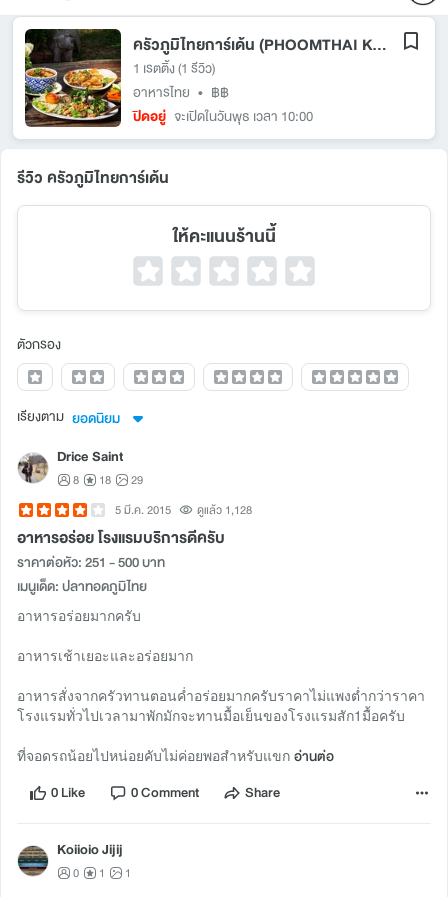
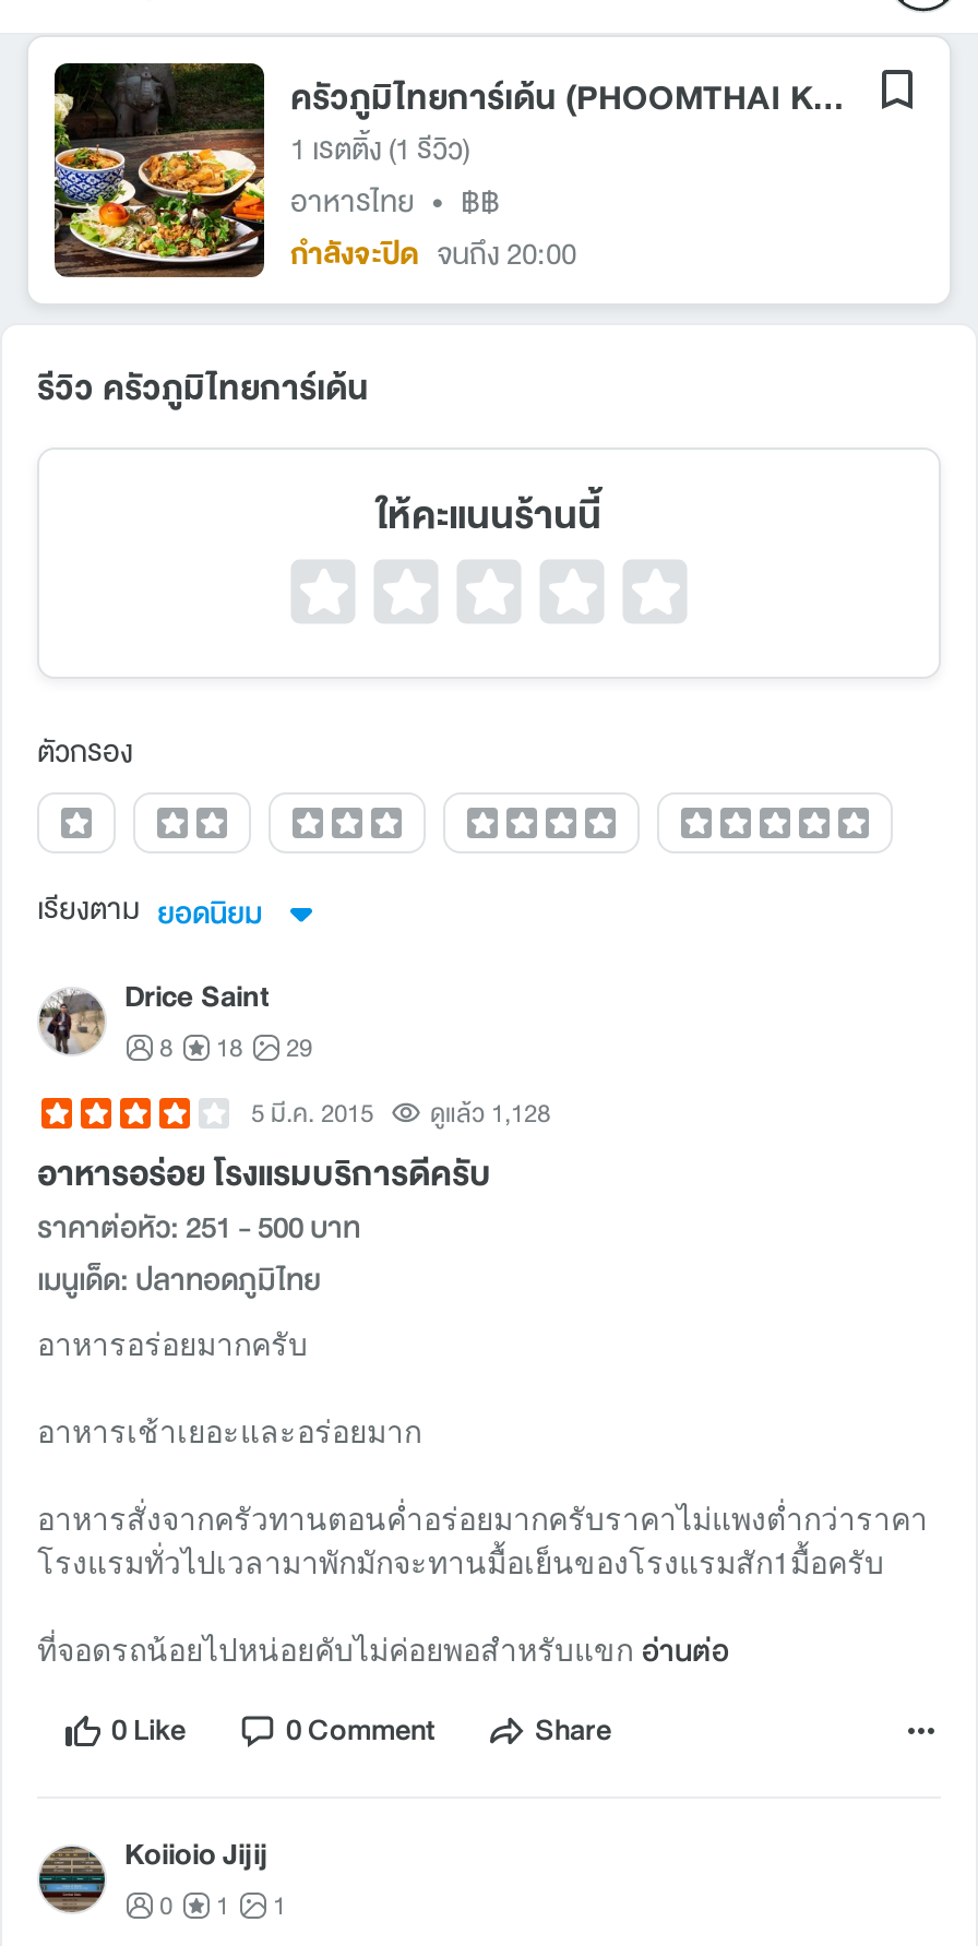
- ปิดอยู่ จะเปิดในวันพุธ เวลา 10:00
+ กำลังจะปิด จนถึง 20:00
